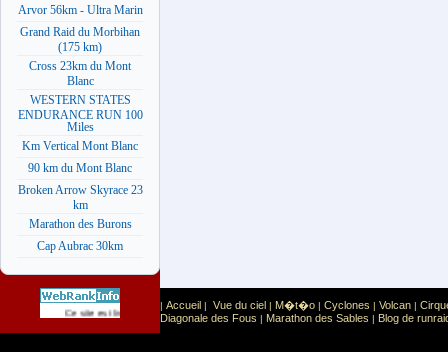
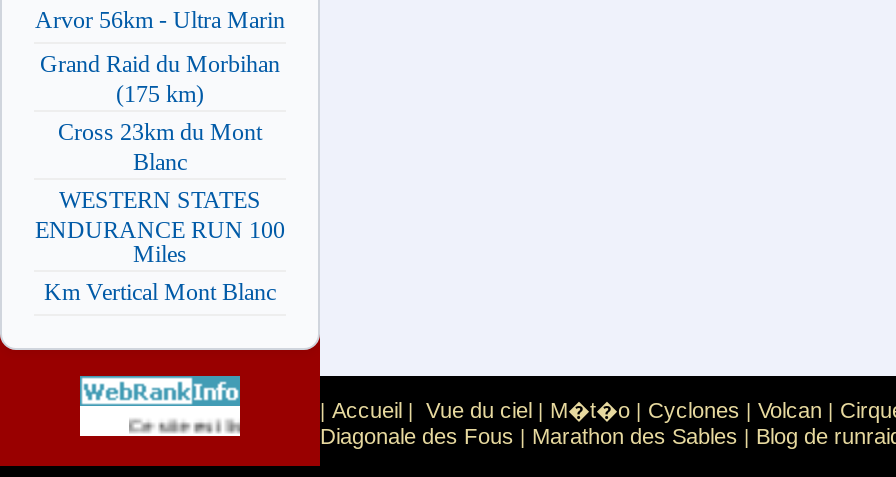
- 90 km du Mont Blanc
- Broken Arrow Skyrace 23
- km
- Marathon des Burons
- Cap Aubrac 30km
